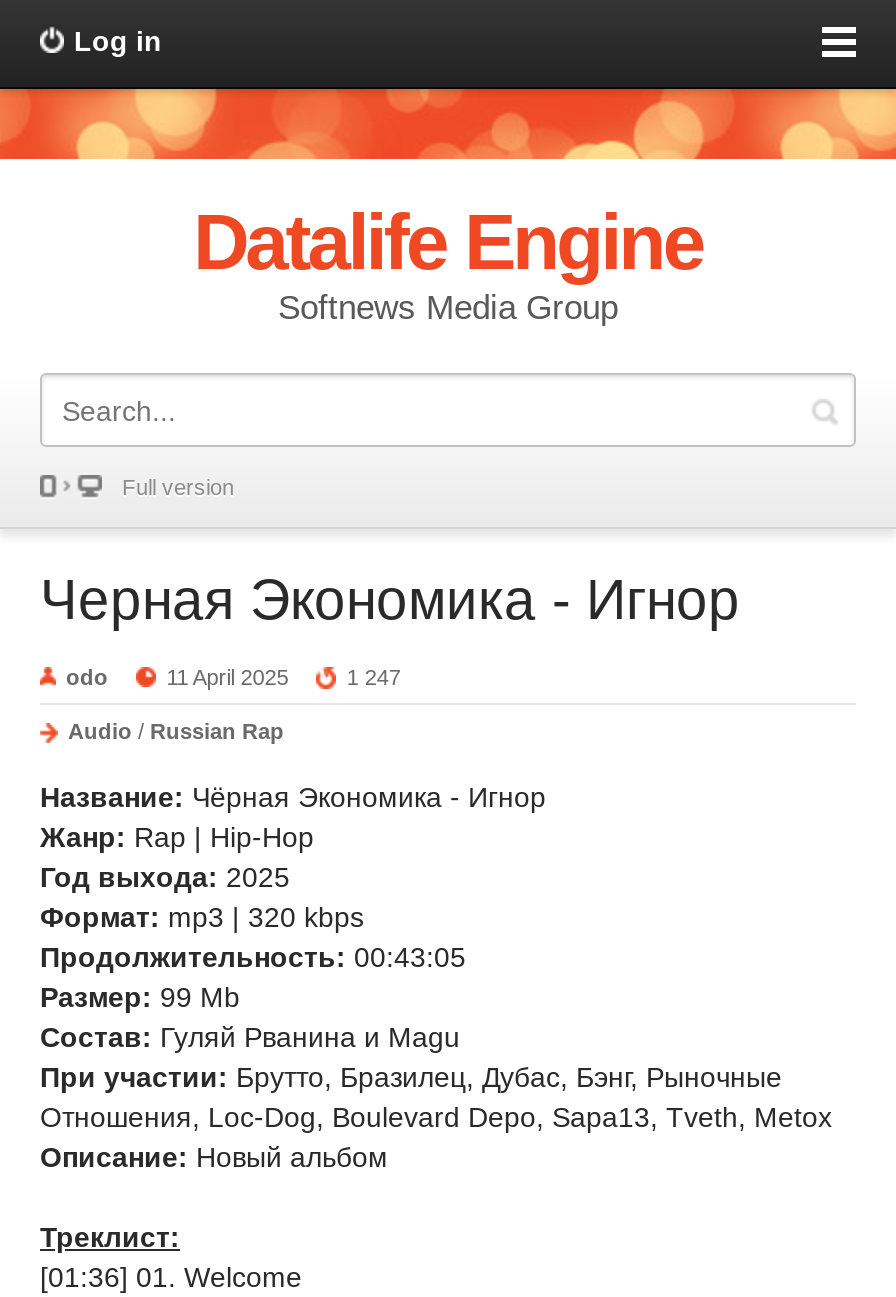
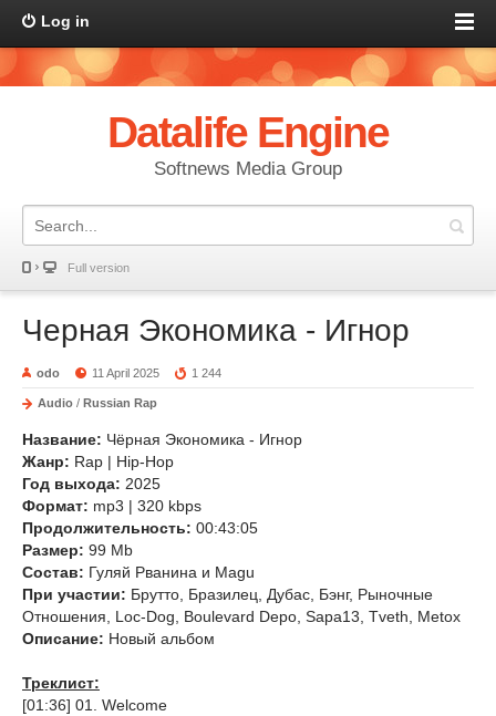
- 1 247
+ 1 244
